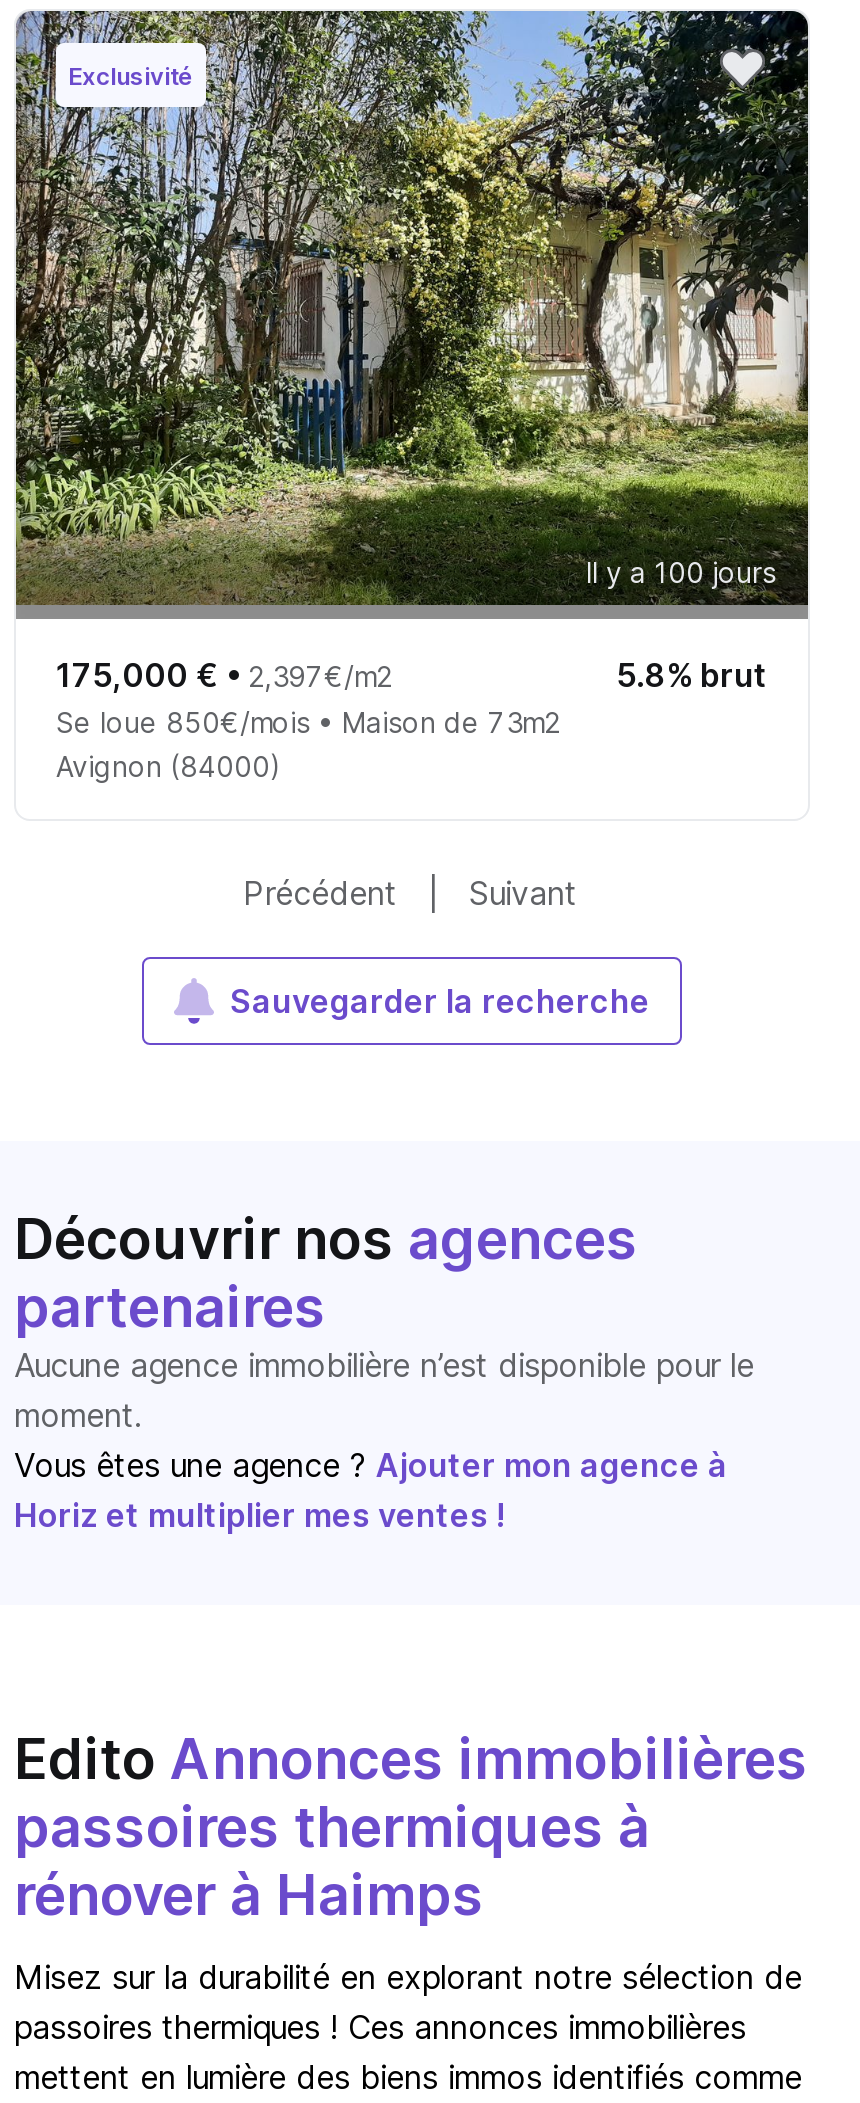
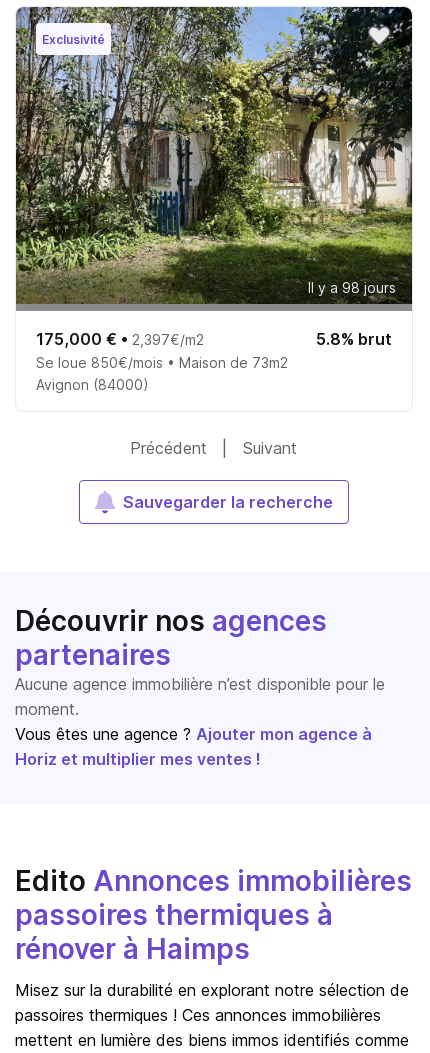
- Il y a 100 jours
+ Il y a 98 jours
